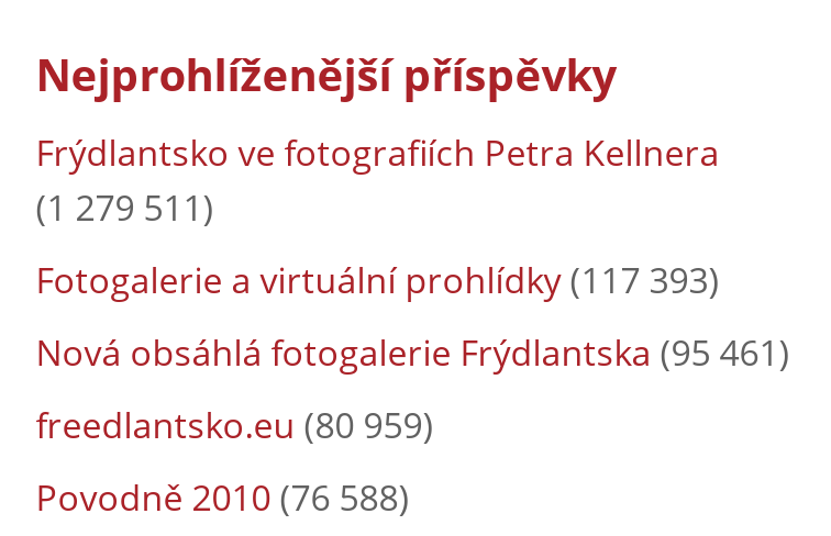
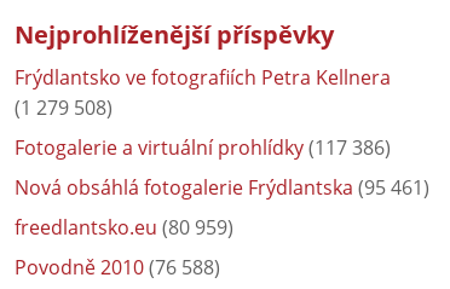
- (1 279 511)
+ (1 279 508)

- Fotogalerie a virtuální prohlídky (117 393)
+ Fotogalerie a virtuální prohlídky (117 386)
